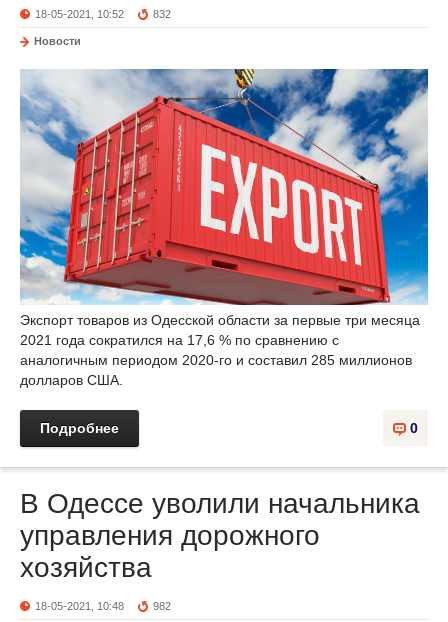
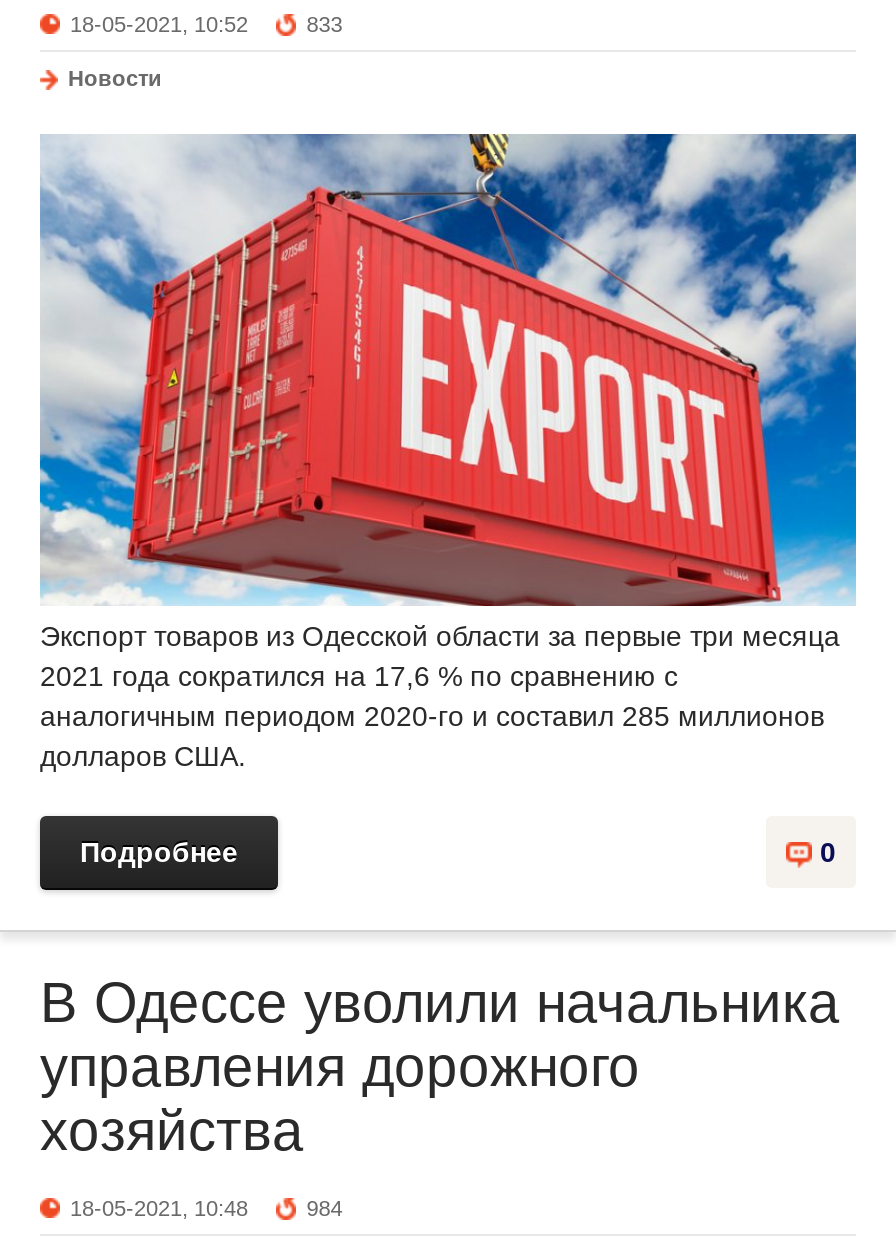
- 832
+ 833

- 982
+ 984
